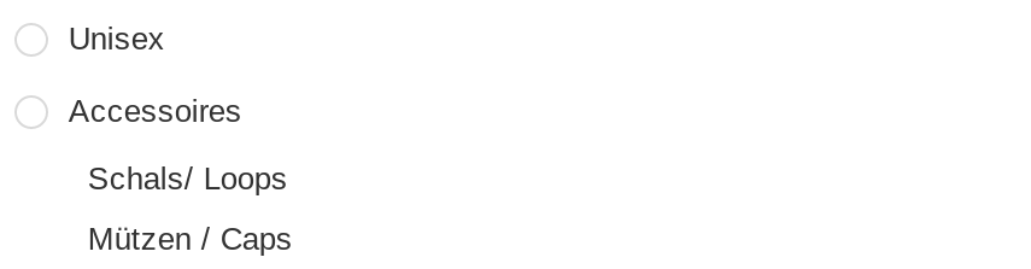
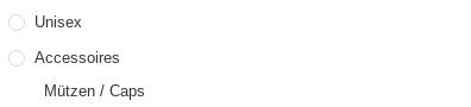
- Schals/ Loops
